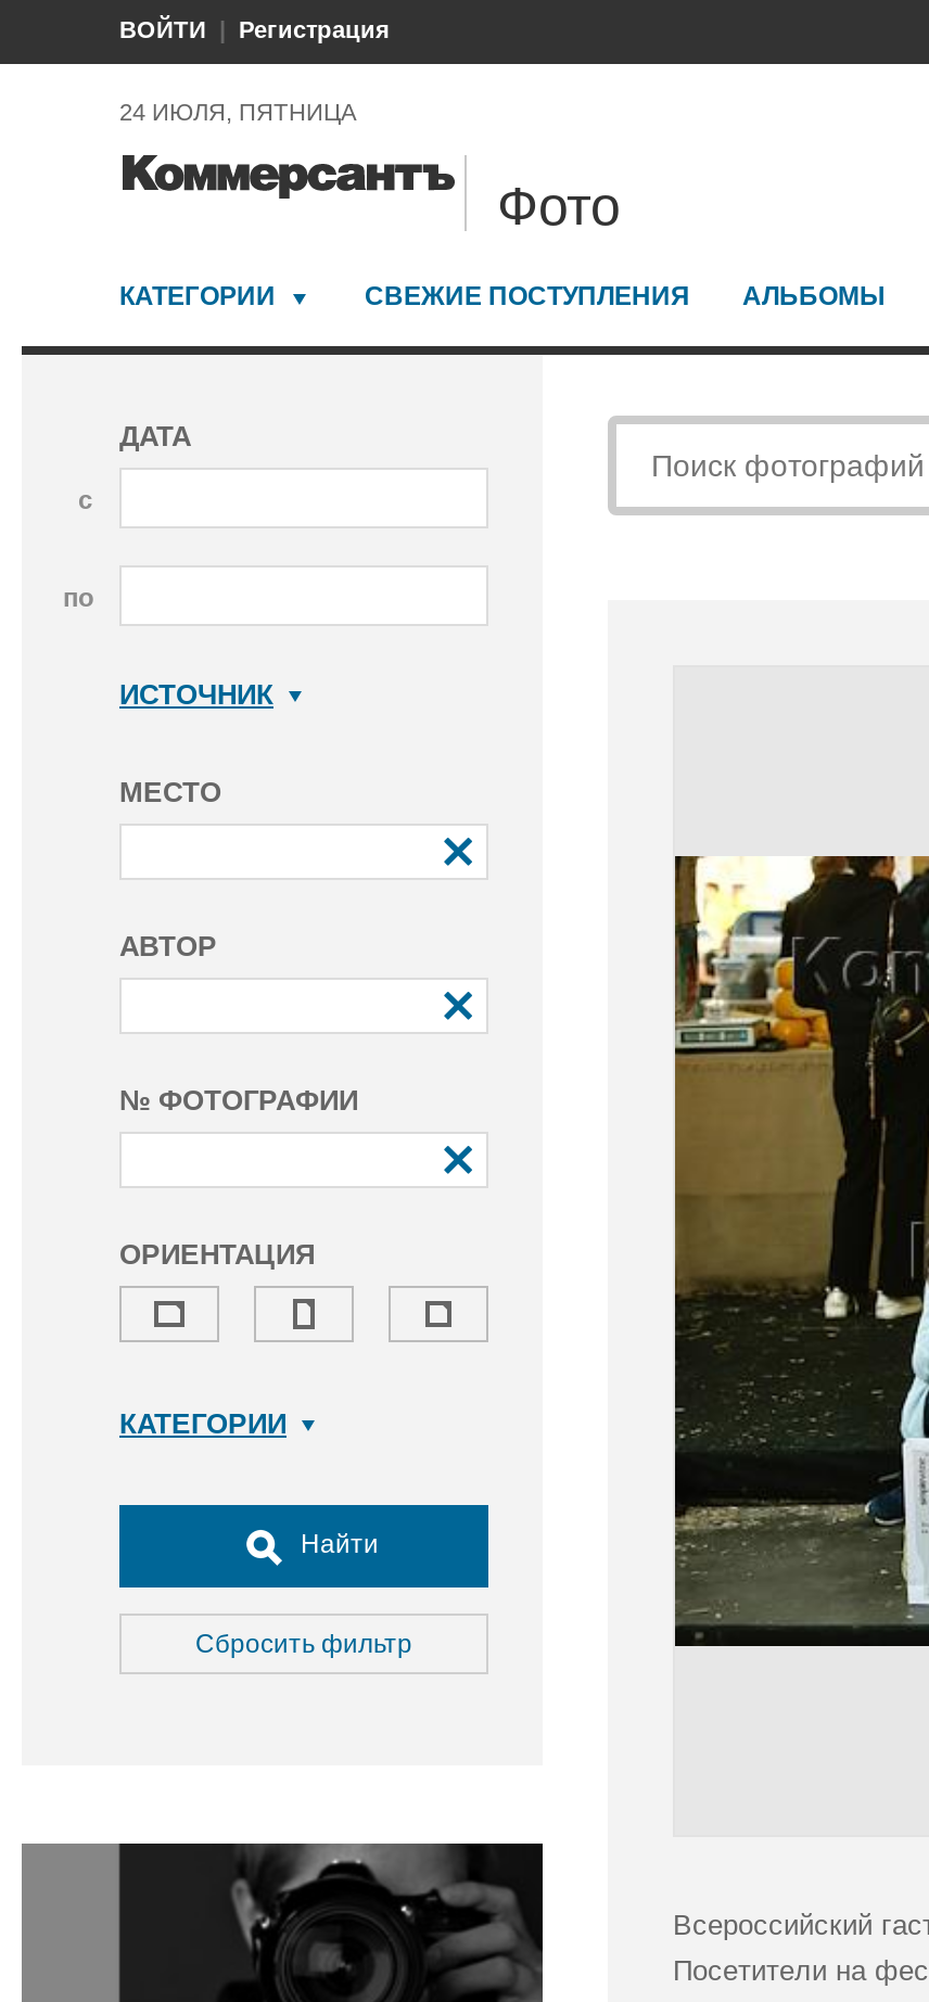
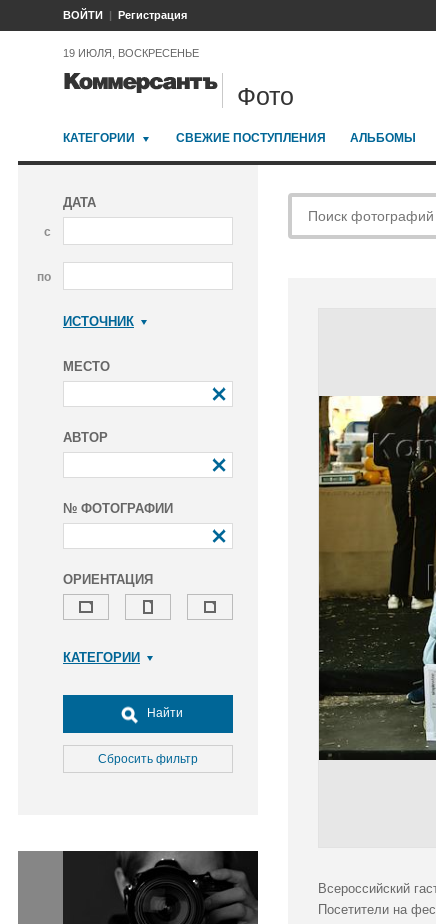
- 24 ИЮЛЯ, ПЯТНИЦА
+ 19 ИЮЛЯ, ВОСКРЕСЕНЬЕ
